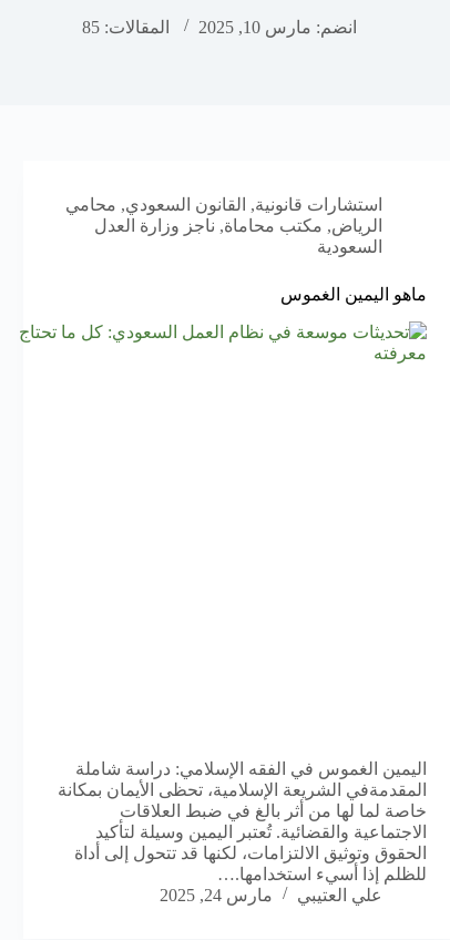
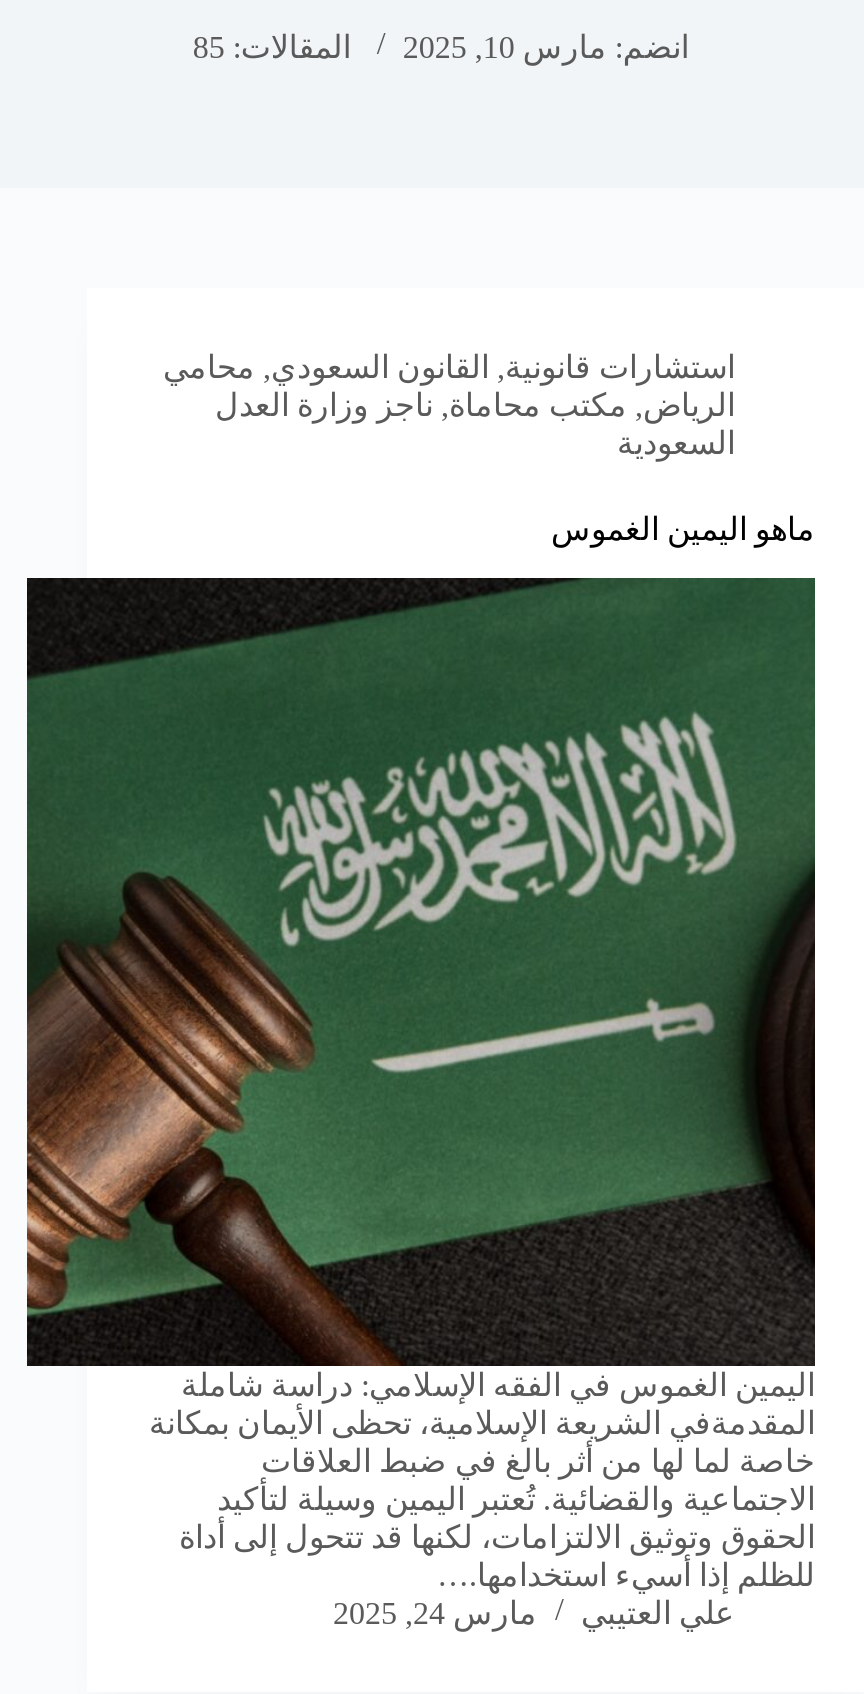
+ [image]
